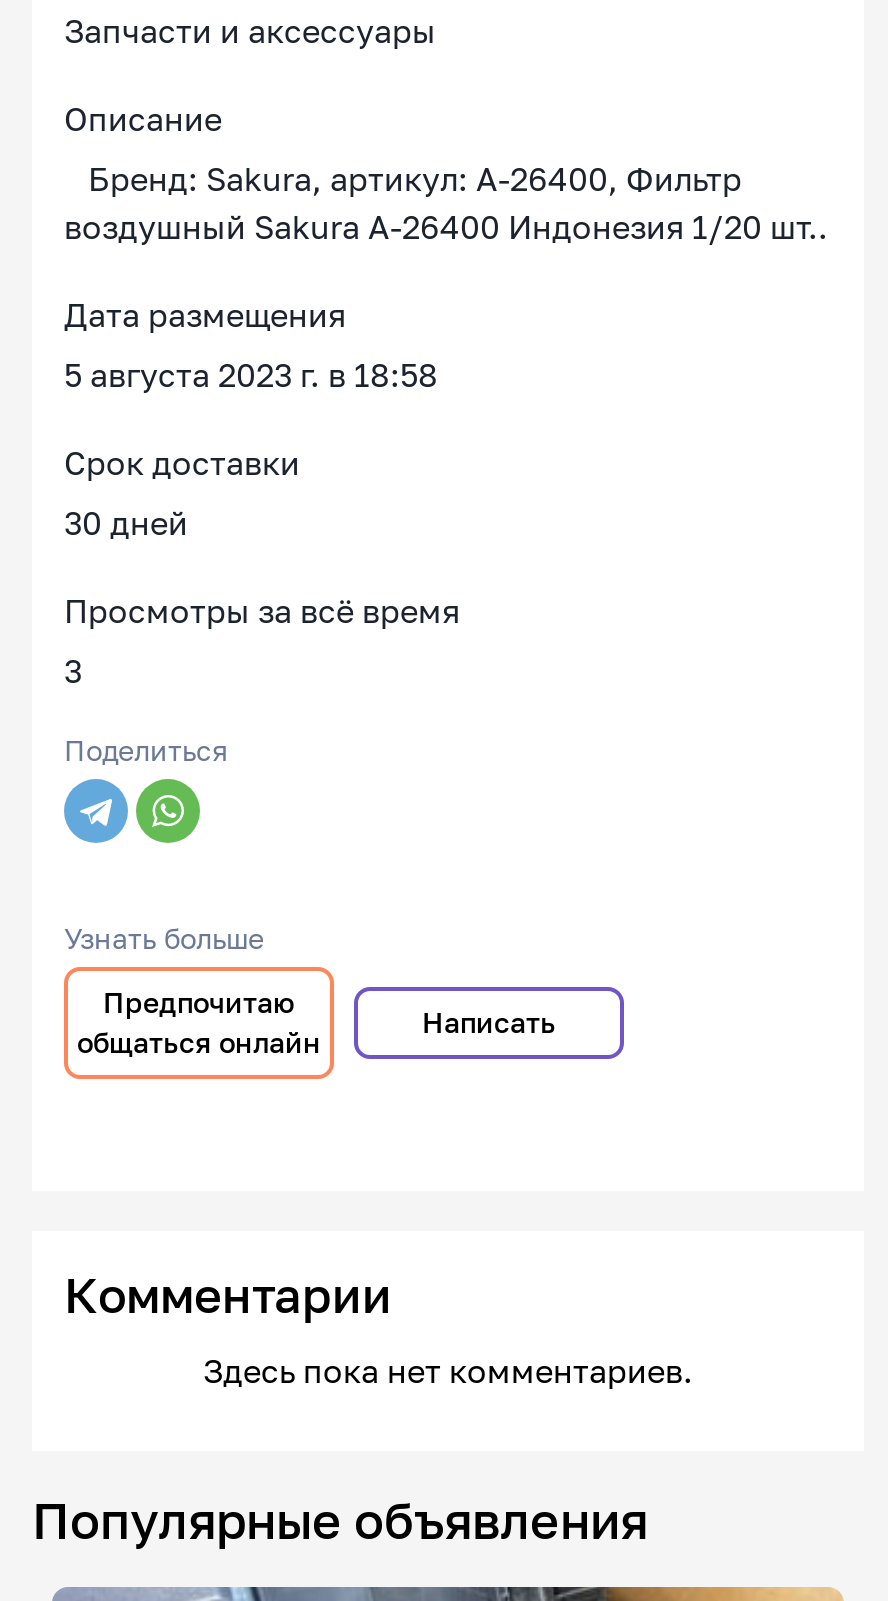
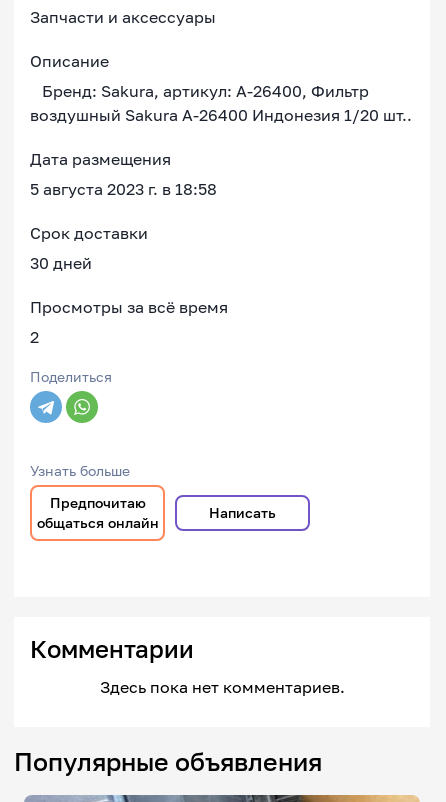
- 3
+ 2
